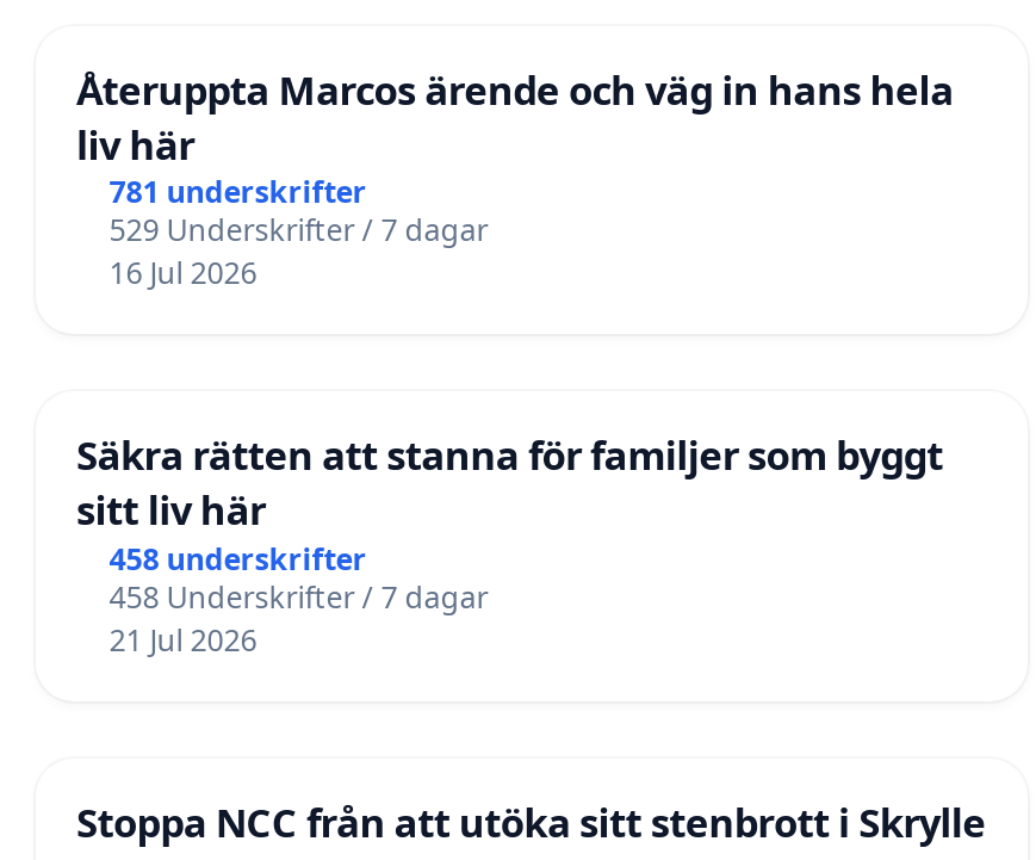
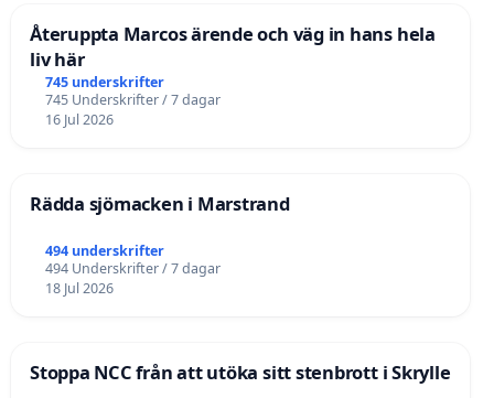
- 781 underskrifter
+ 745 underskrifter

- 529 Underskrifter / 7 dagar
+ 745 Underskrifter / 7 dagar

- Säkra rätten att stanna för familjer som byggt
- sitt liv här
- 458 underskrifter
- 458 Underskrifter / 7 dagar
- 21 Jul 2026
+ Rädda sjömacken i Marstrand
+ 494 underskrifter
+ 494 Underskrifter / 7 dagar
+ 18 Jul 2026
